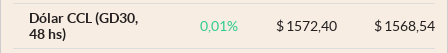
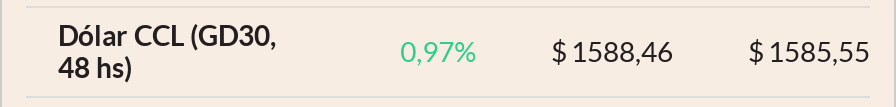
- 0,01%
+ 0,97%

- $ 1572,40
+ $ 1588,46

- $ 1568,54
+ $ 1585,55
